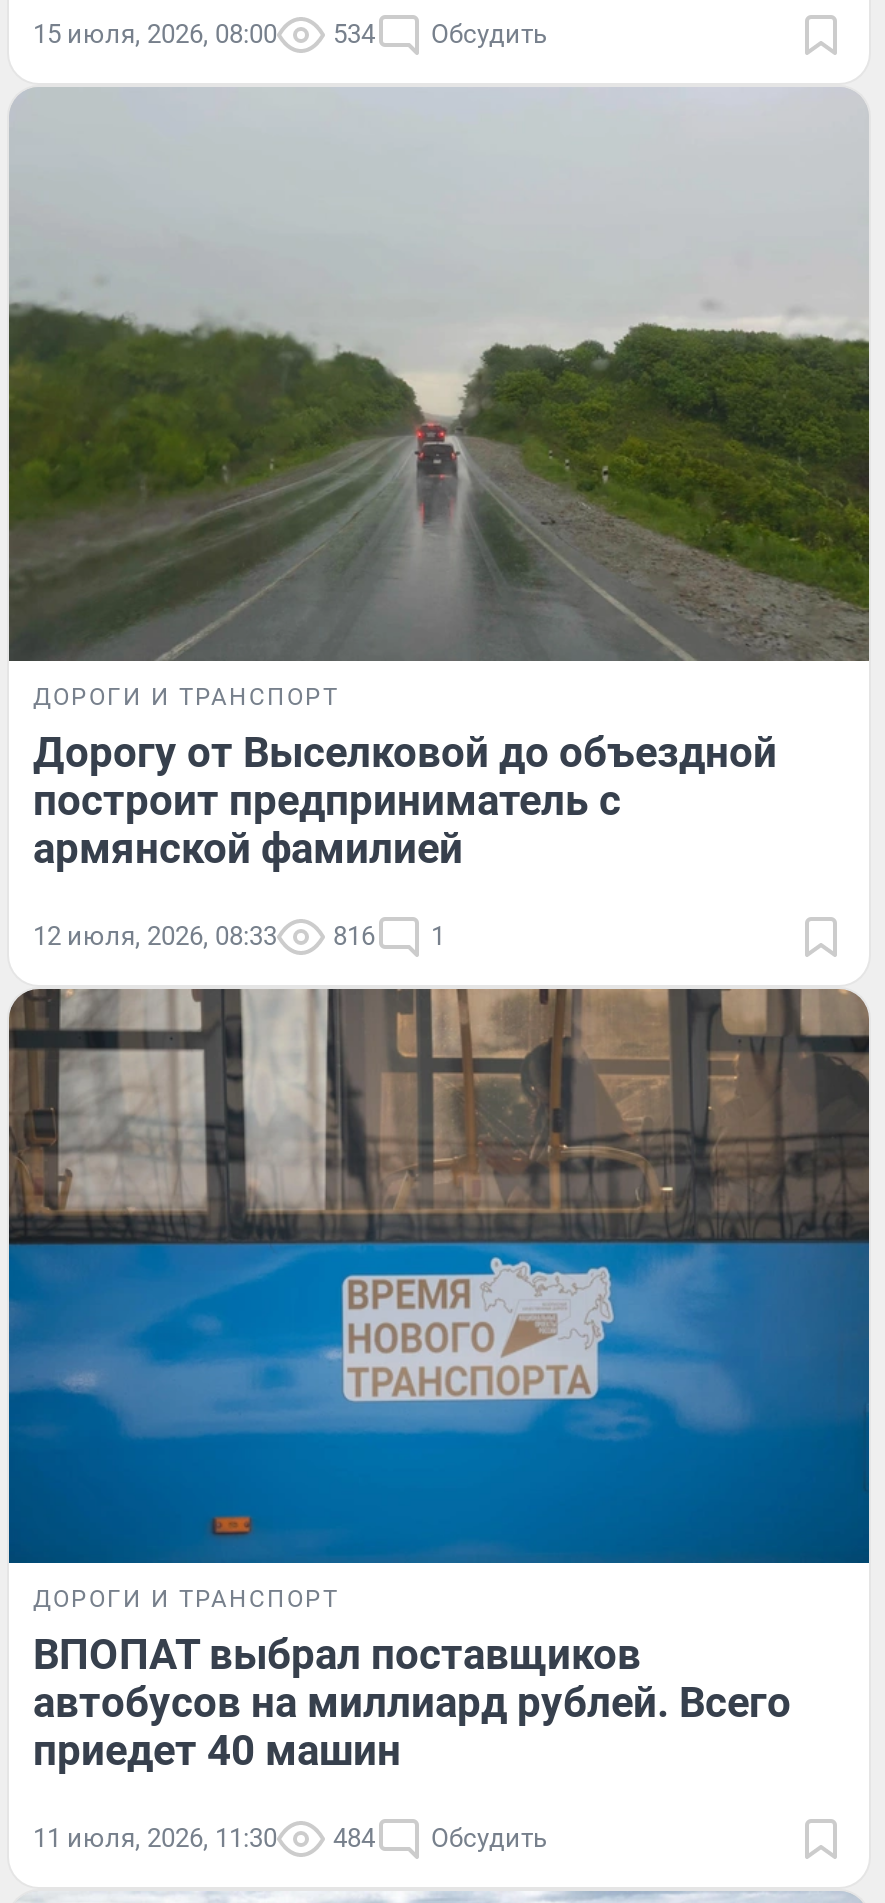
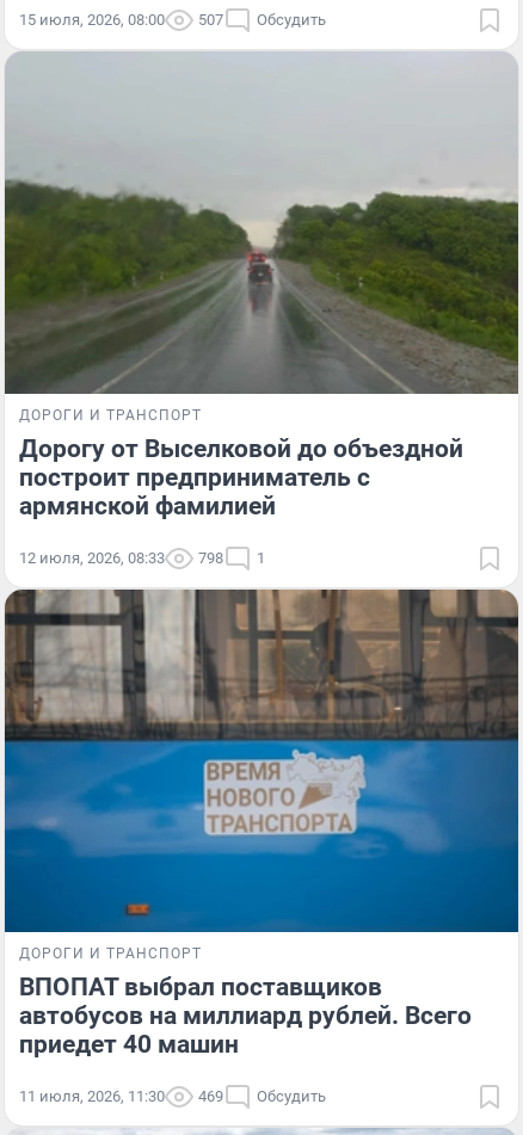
- 15 июля, 2026, 08:00 534 Обсудить
+ 15 июля, 2026, 08:00 507 Обсудить

- 12 июля, 2026, 08:33 816 1
+ 12 июля, 2026, 08:33 798 1

- 11 июля, 2026, 11:30 484 Обсудить
+ 11 июля, 2026, 11:30 469 Обсудить
